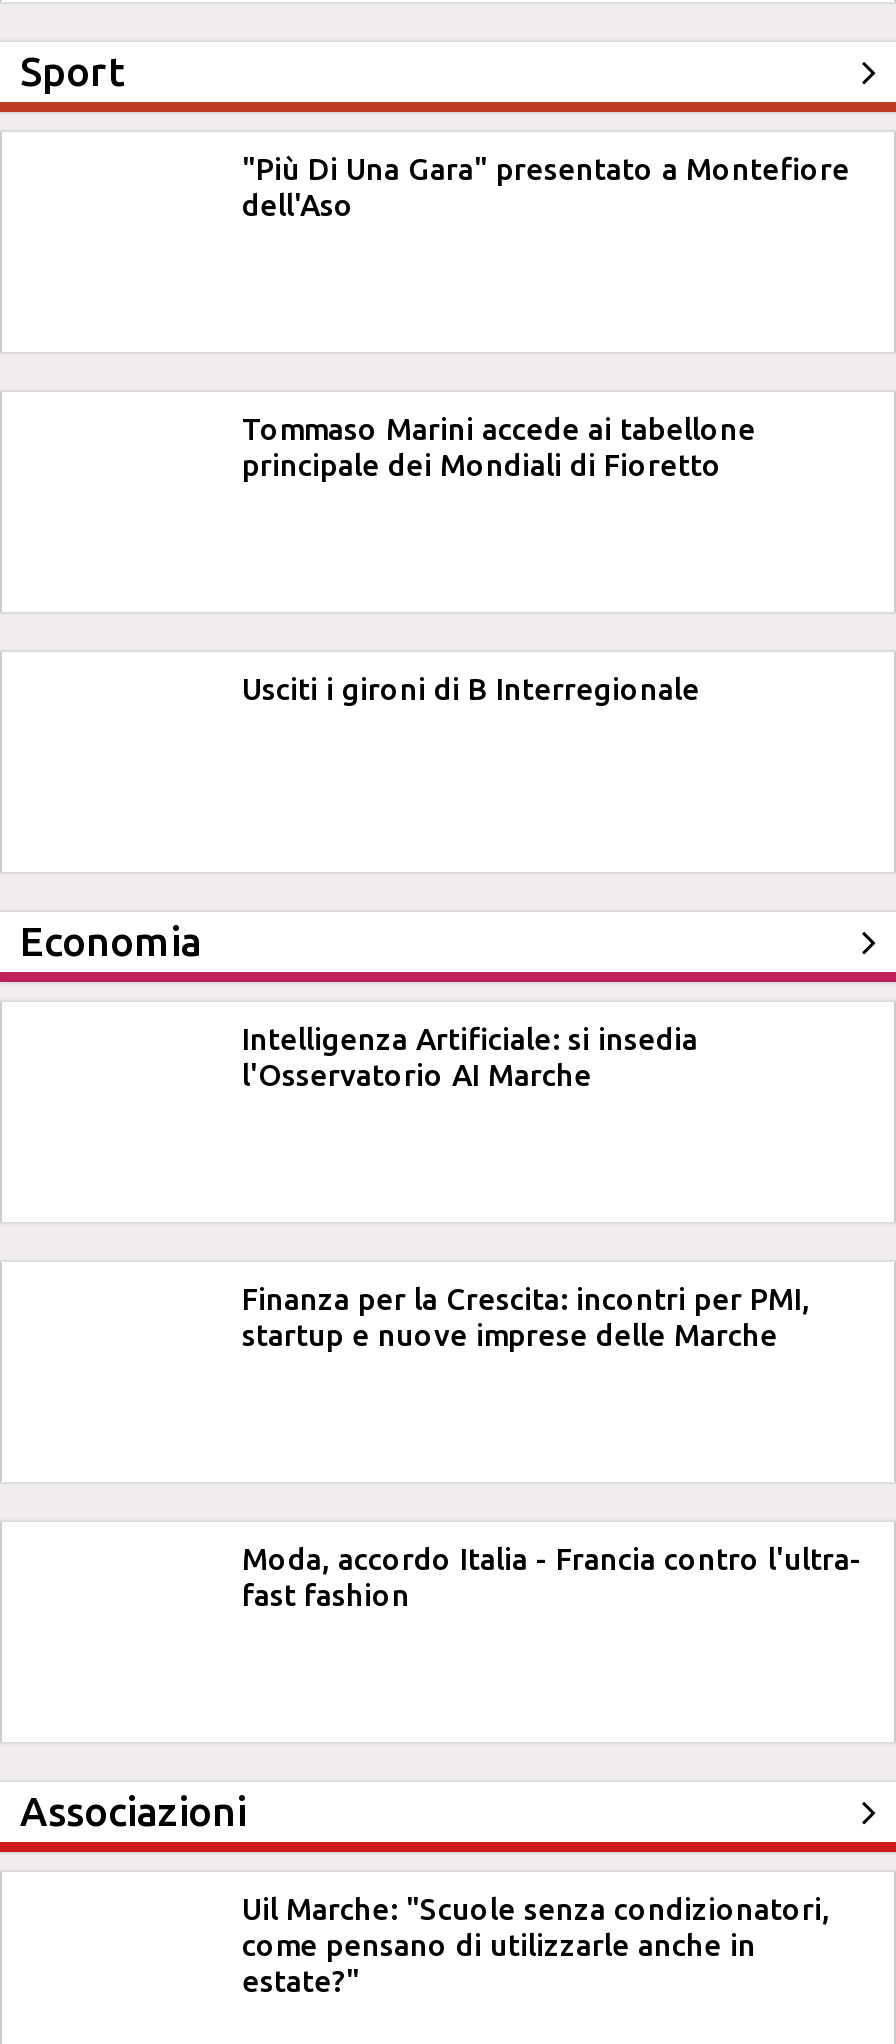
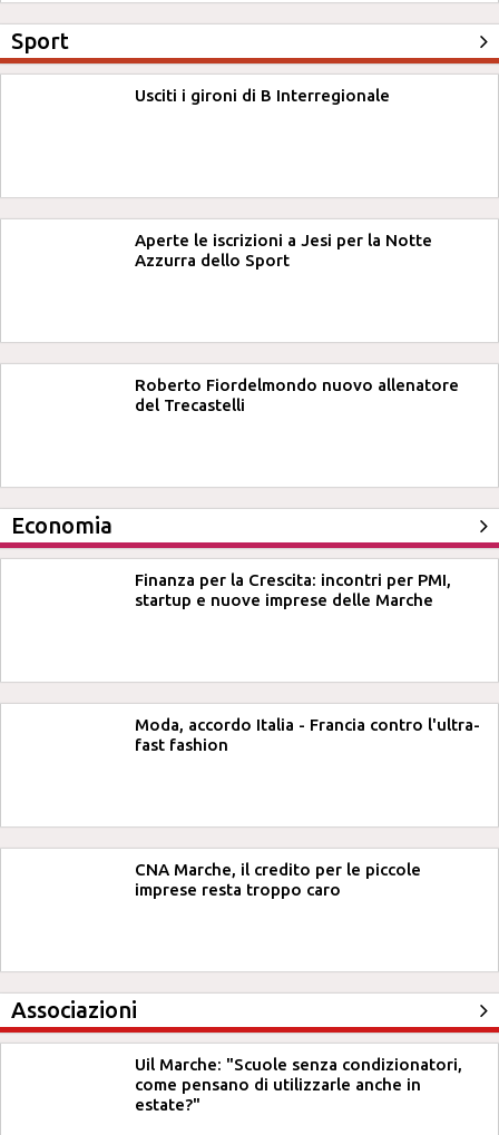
- "Più Di Una Gara" presentato a Montefiore
- dell'Aso

- Tommaso Marini accede ai tabellone
- principale dei Mondiali di Fioretto

moved up: Usciti i gironi di B Interregionale

+ Aperte le iscrizioni a Jesi per la Notte
+ Azzurra dello Sport

+ Roberto Fiordelmondo nuovo allenatore
+ del Trecastelli

- Intelligenza Artificiale: si insedia
- l'Osservatorio AI Marche

moved up: Finanza per la Crescita: incontri per PMI, | startup e nuove imprese delle Marche | Moda, accordo Italia - Francia contro l'ultra- | fast fashion

+ CNA Marche, il credito per le piccole
+ imprese resta troppo caro
